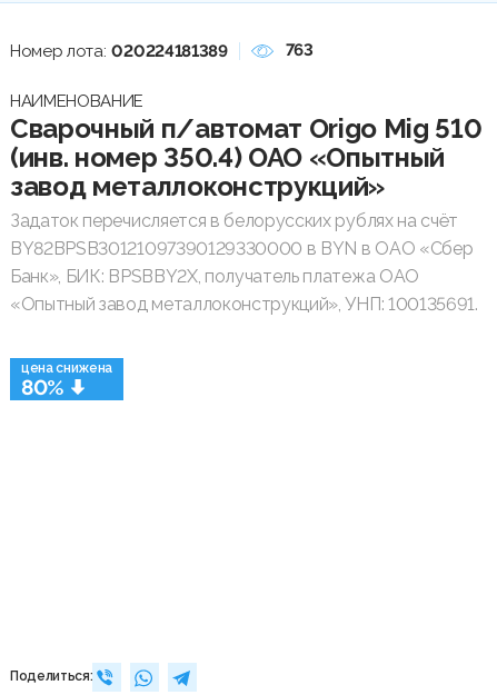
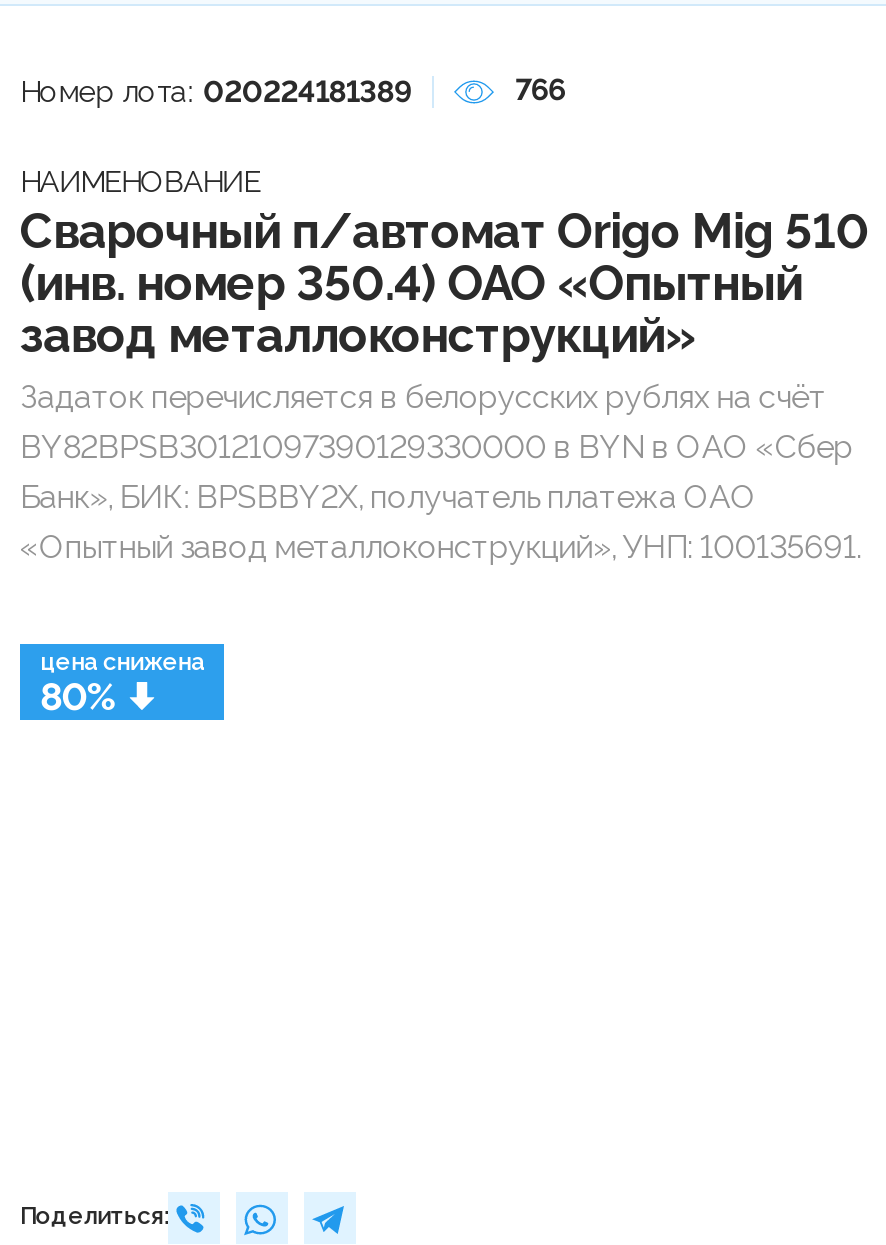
- 763
+ 766
